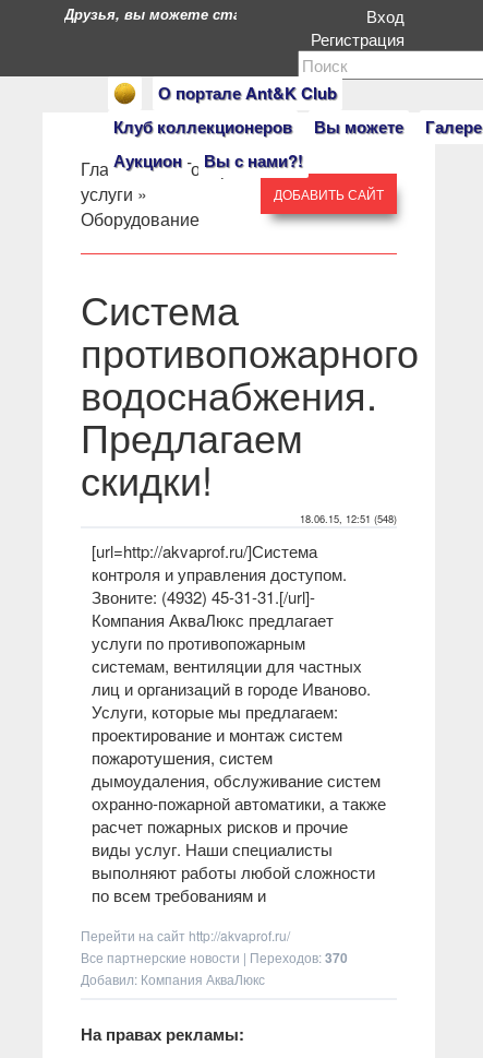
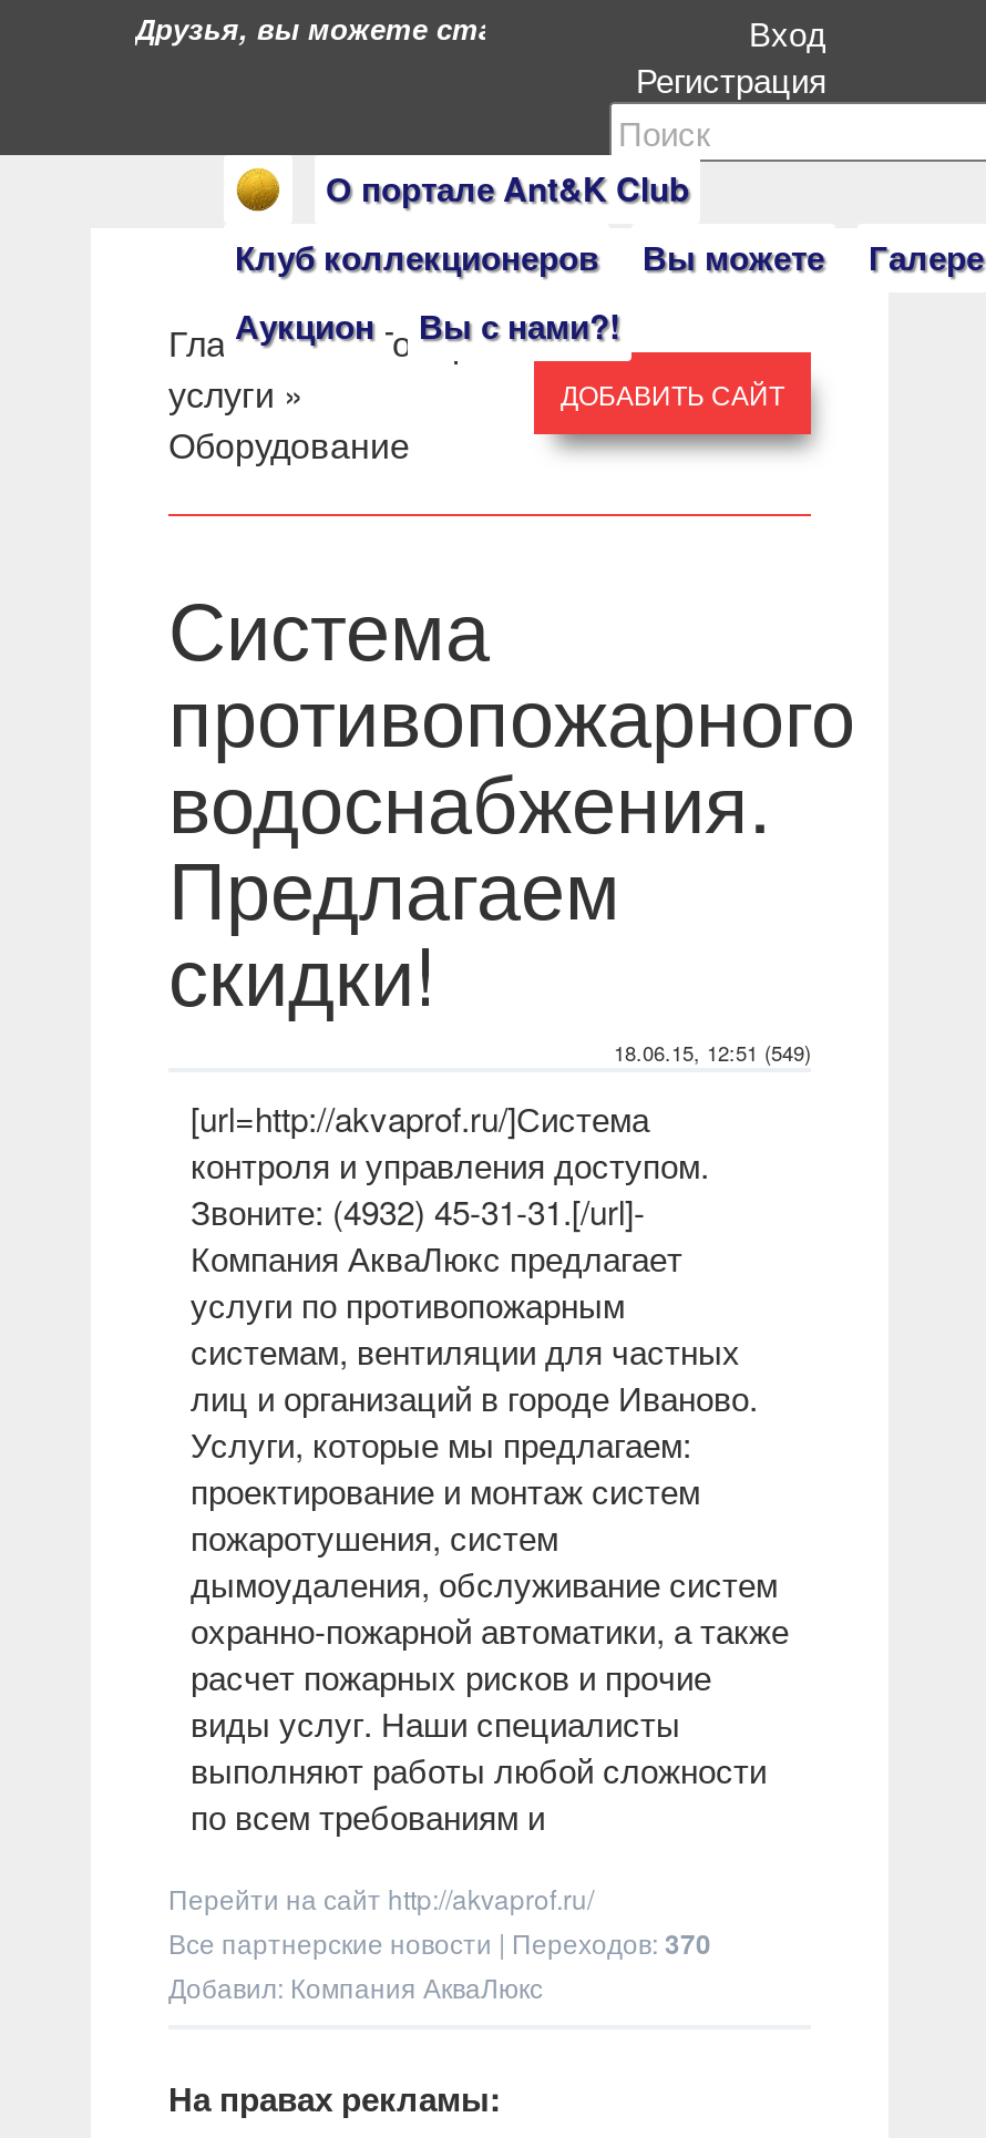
- 18.06.15, 12:51 (548)
+ 18.06.15, 12:51 (549)
